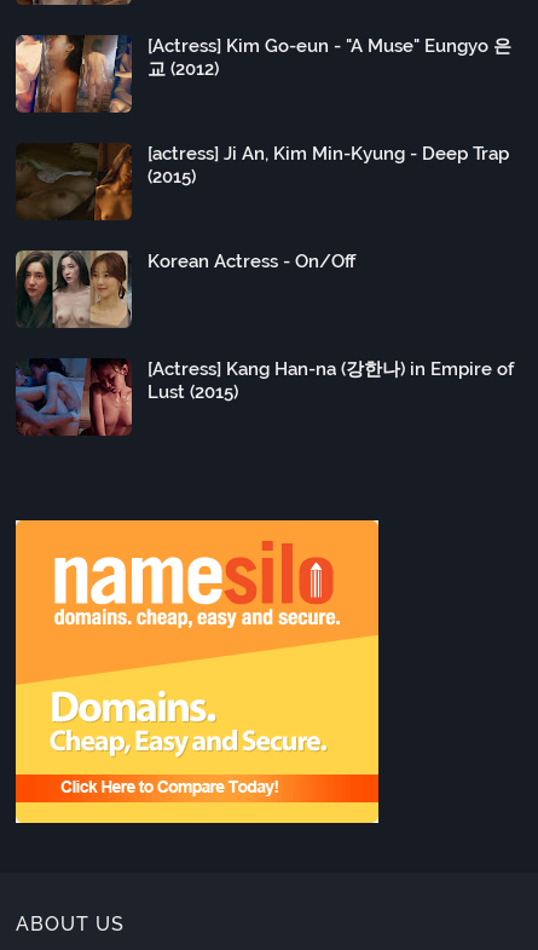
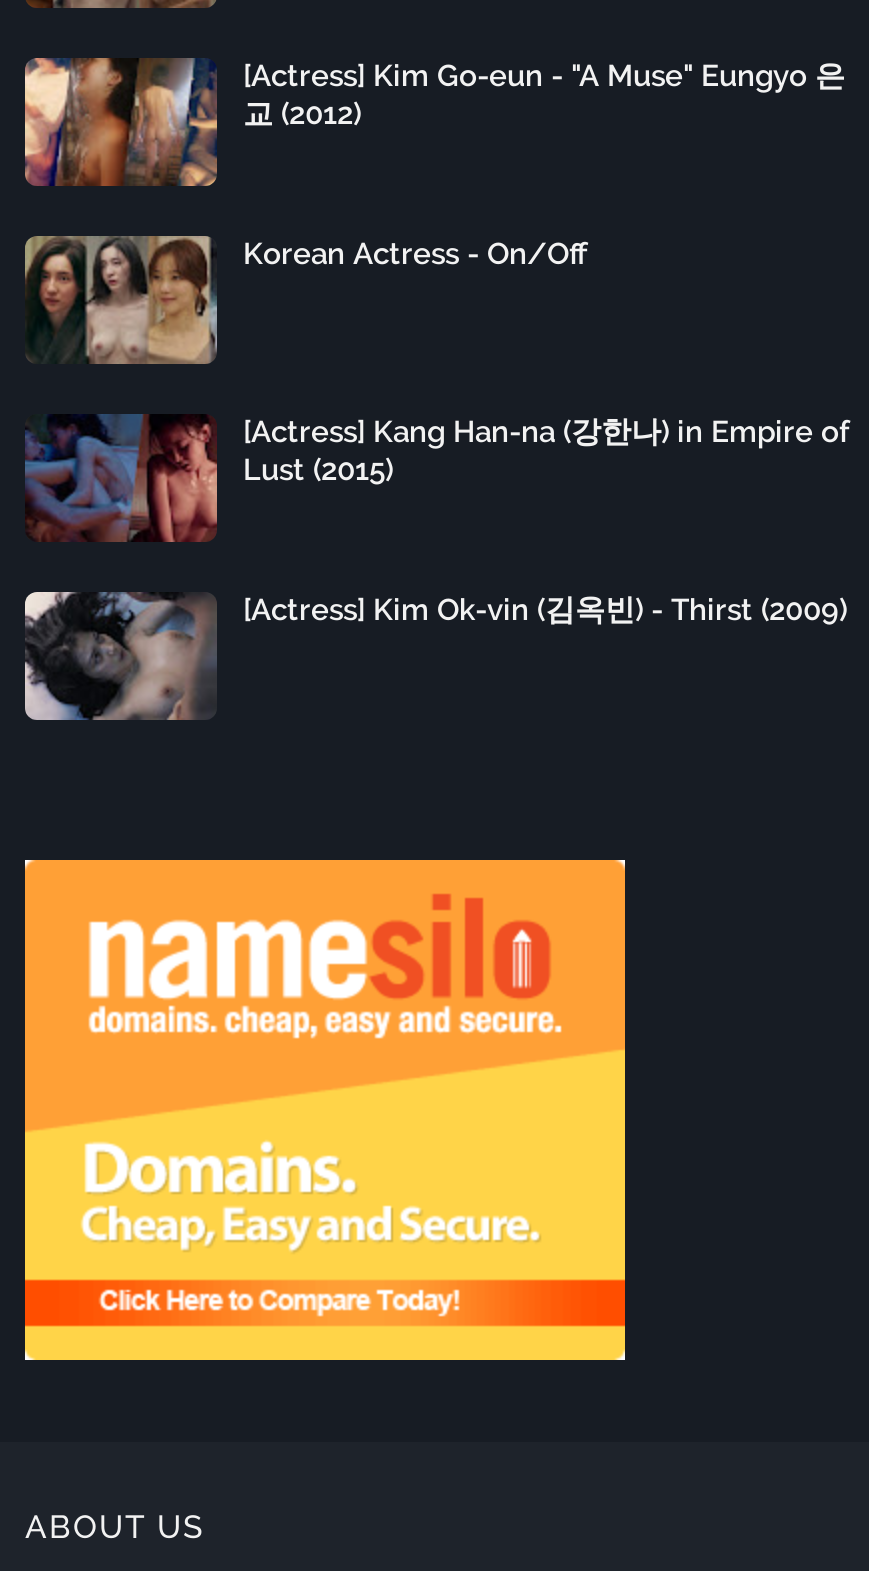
- [image]
- [actress] Ji An, Kim Min-Kyung - Deep Trap
- (2015)

moved up: [image] | Korean Actress - On/Off | [Actress] Kang Han-na (강한나) in Empire of | Lust (2015)

+ [image]
+ [Actress] Kim Ok-vin (김옥빈) - Thirst (2009)
